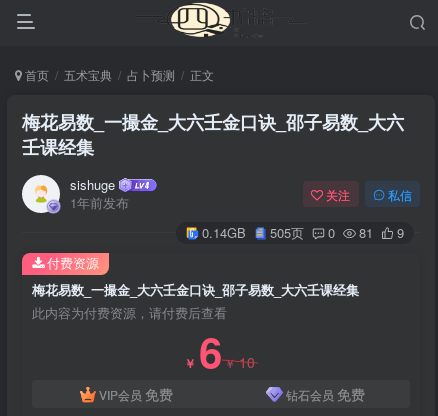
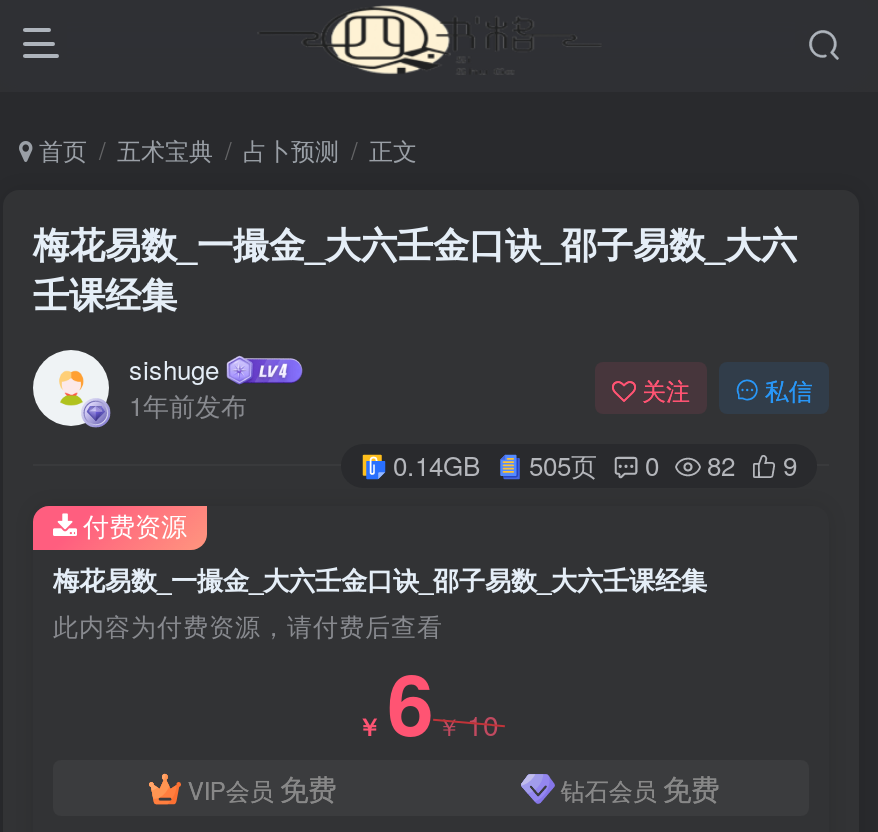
- 0.14GB 505页 0 81 9
+ 0.14GB 505页 0 82 9
